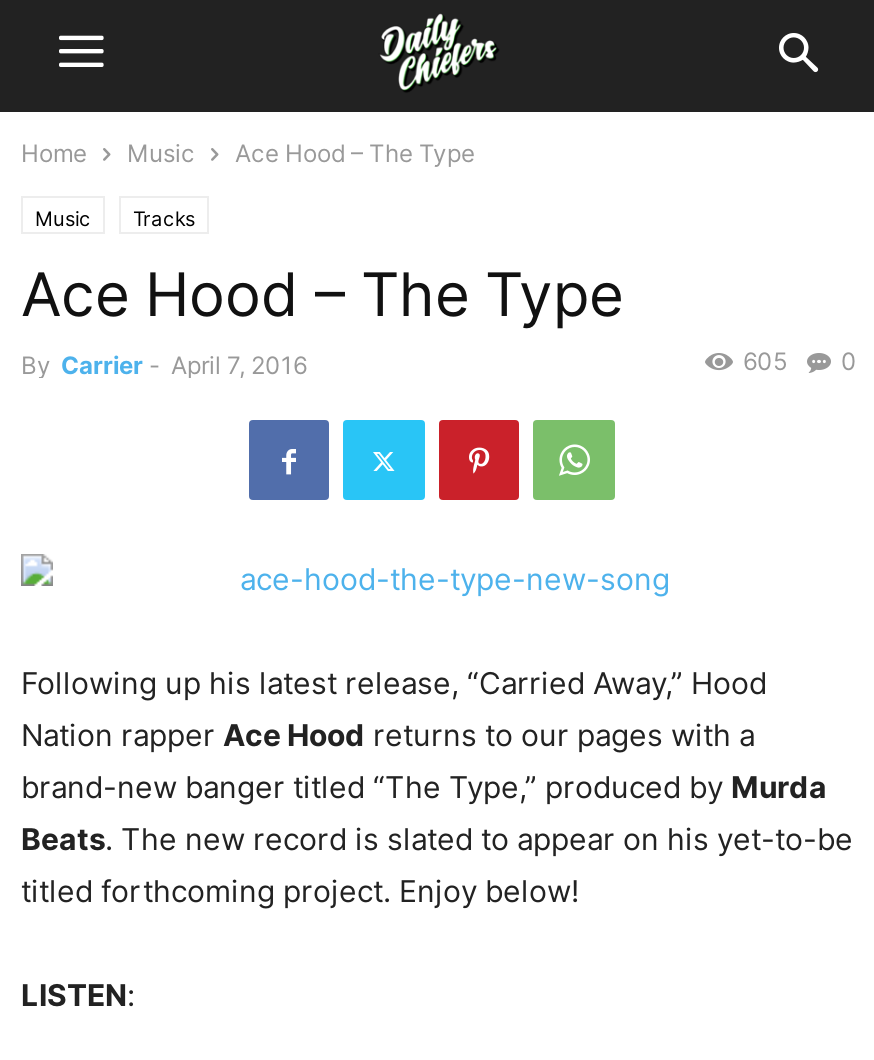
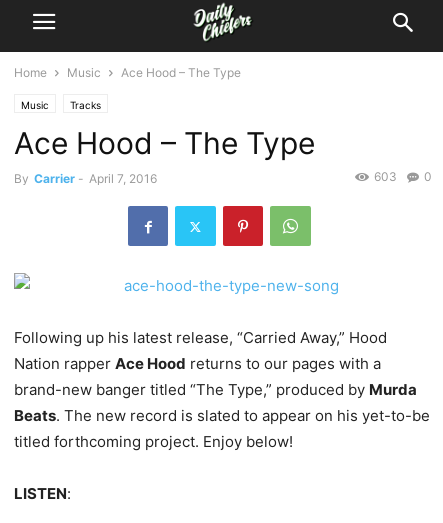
- 605 0
+ 603 0
